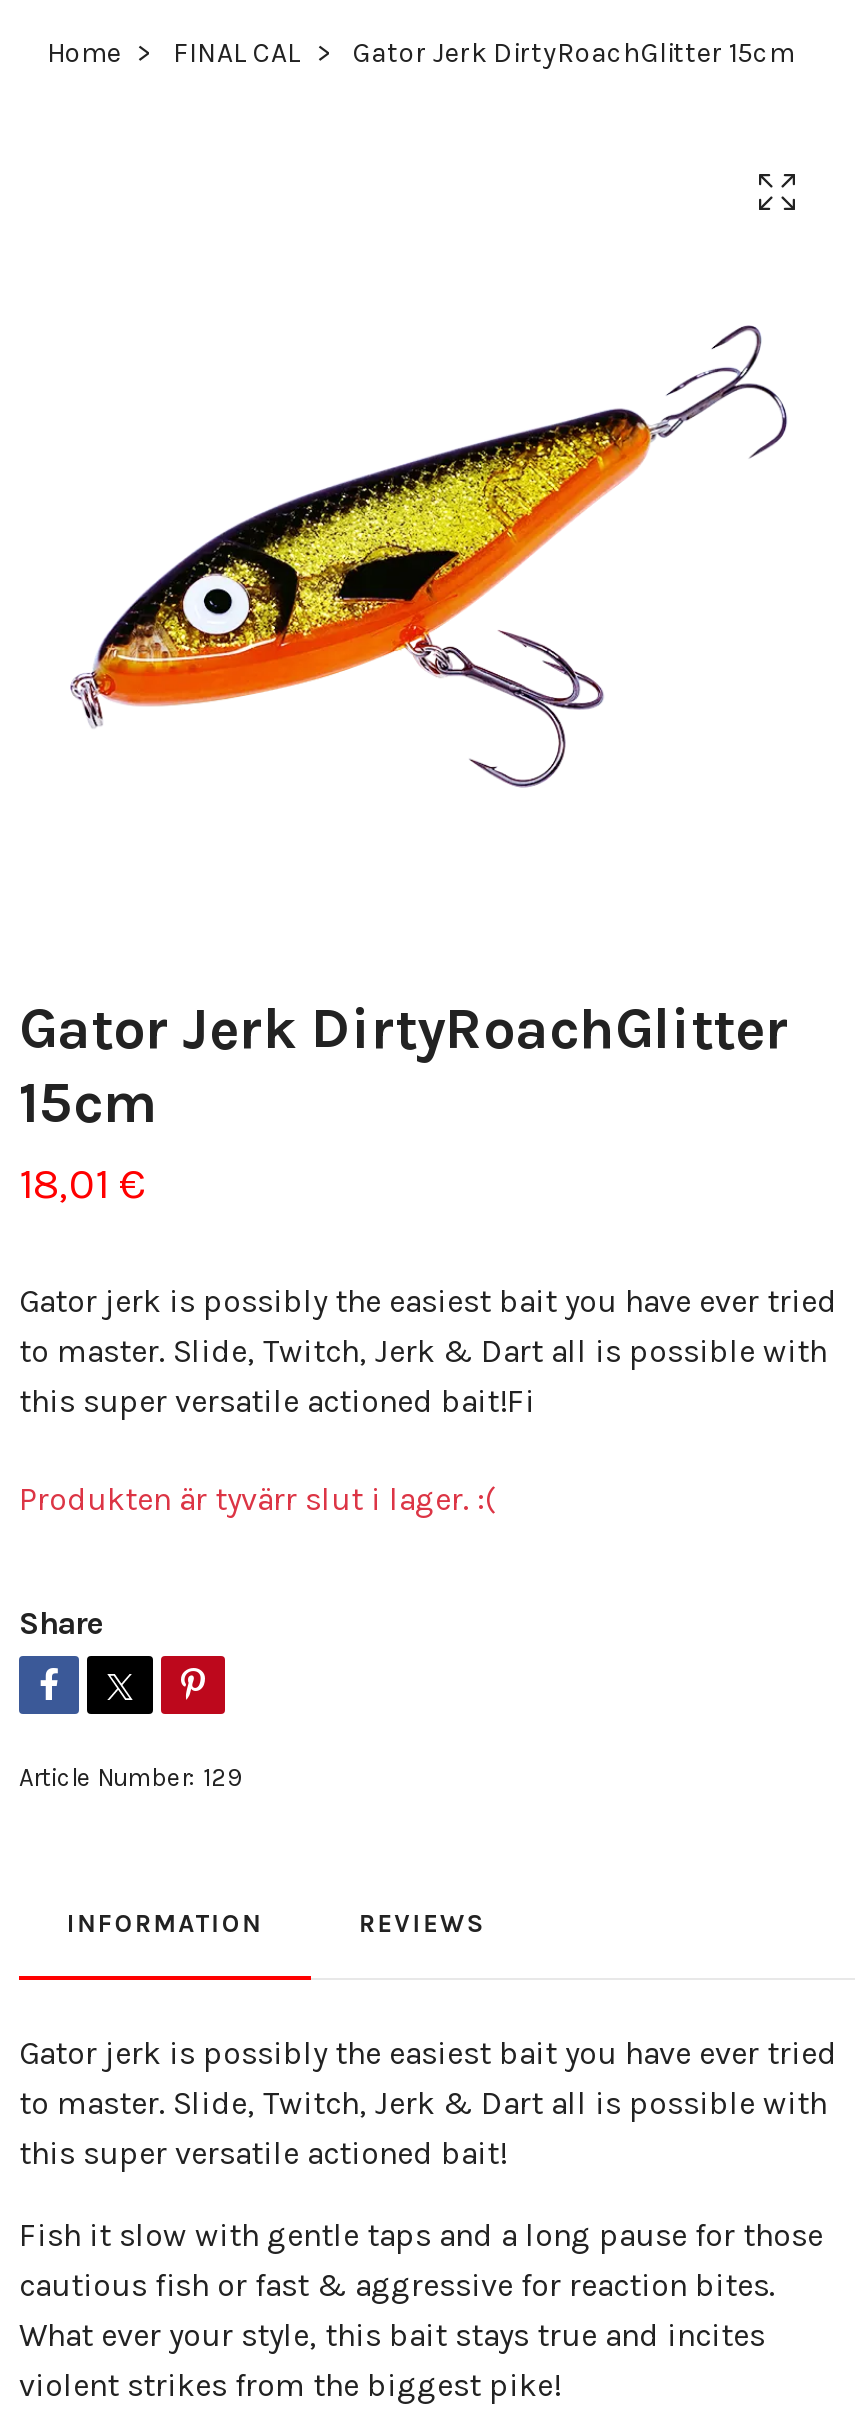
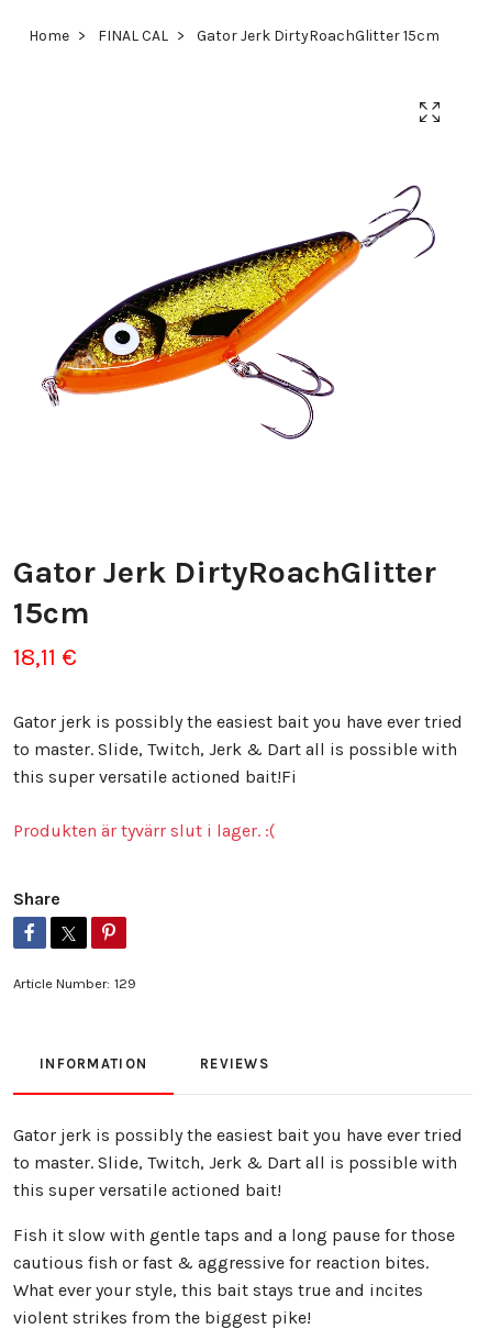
- 18,01 €
+ 18,11 €
